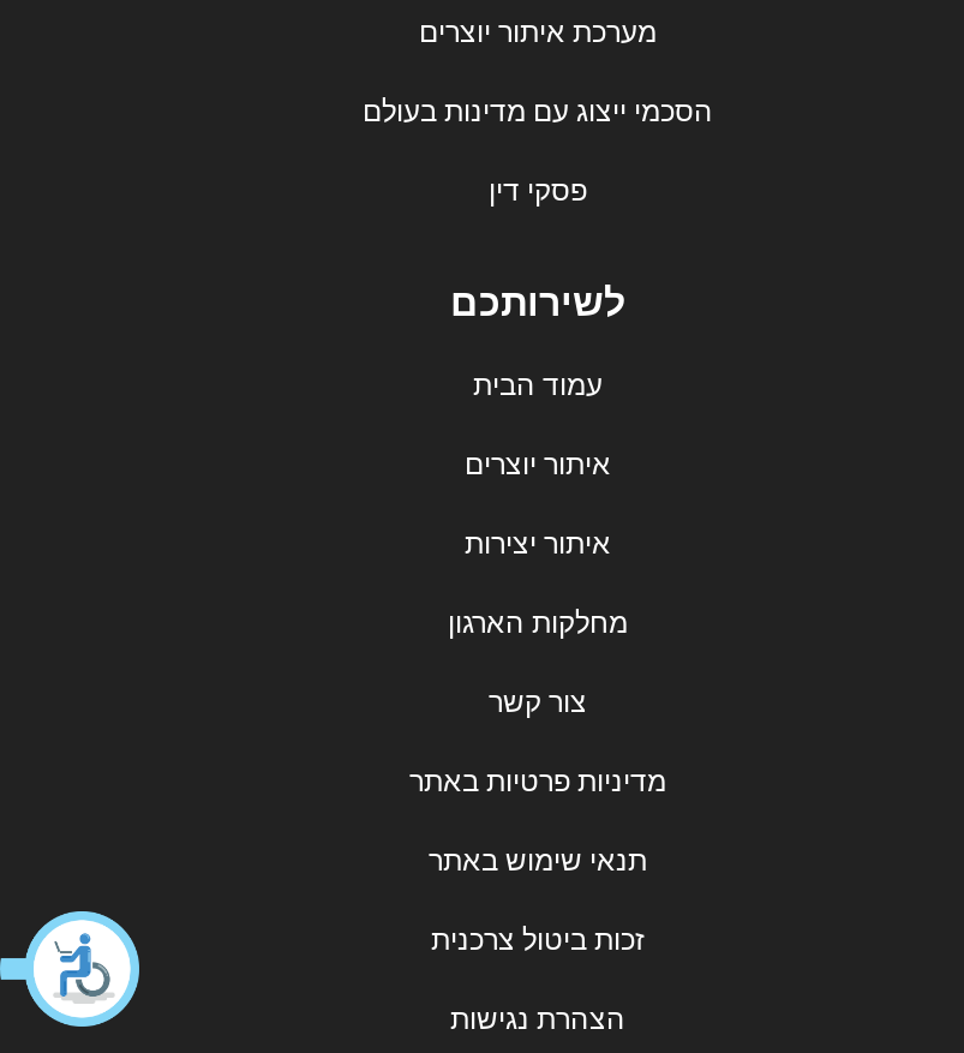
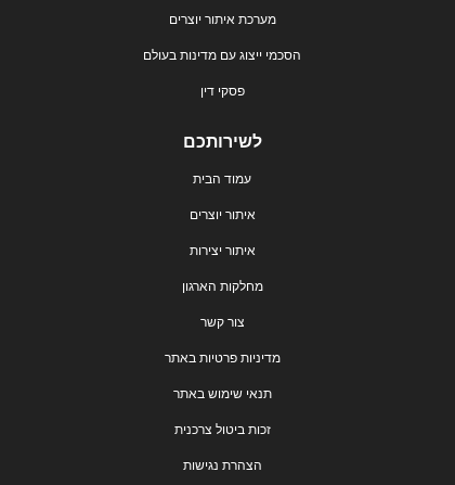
- [image]
